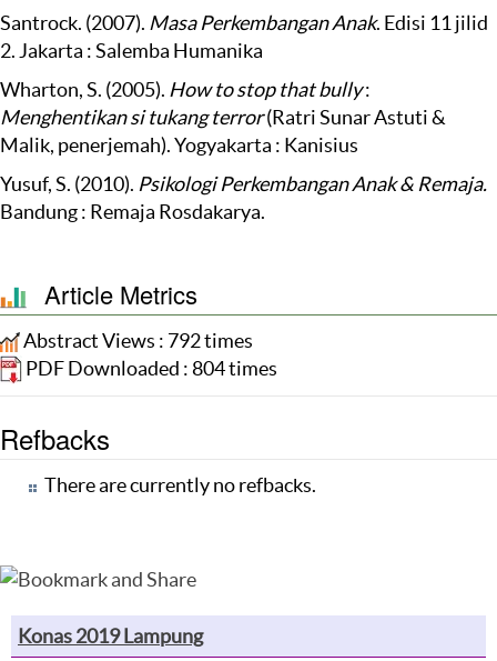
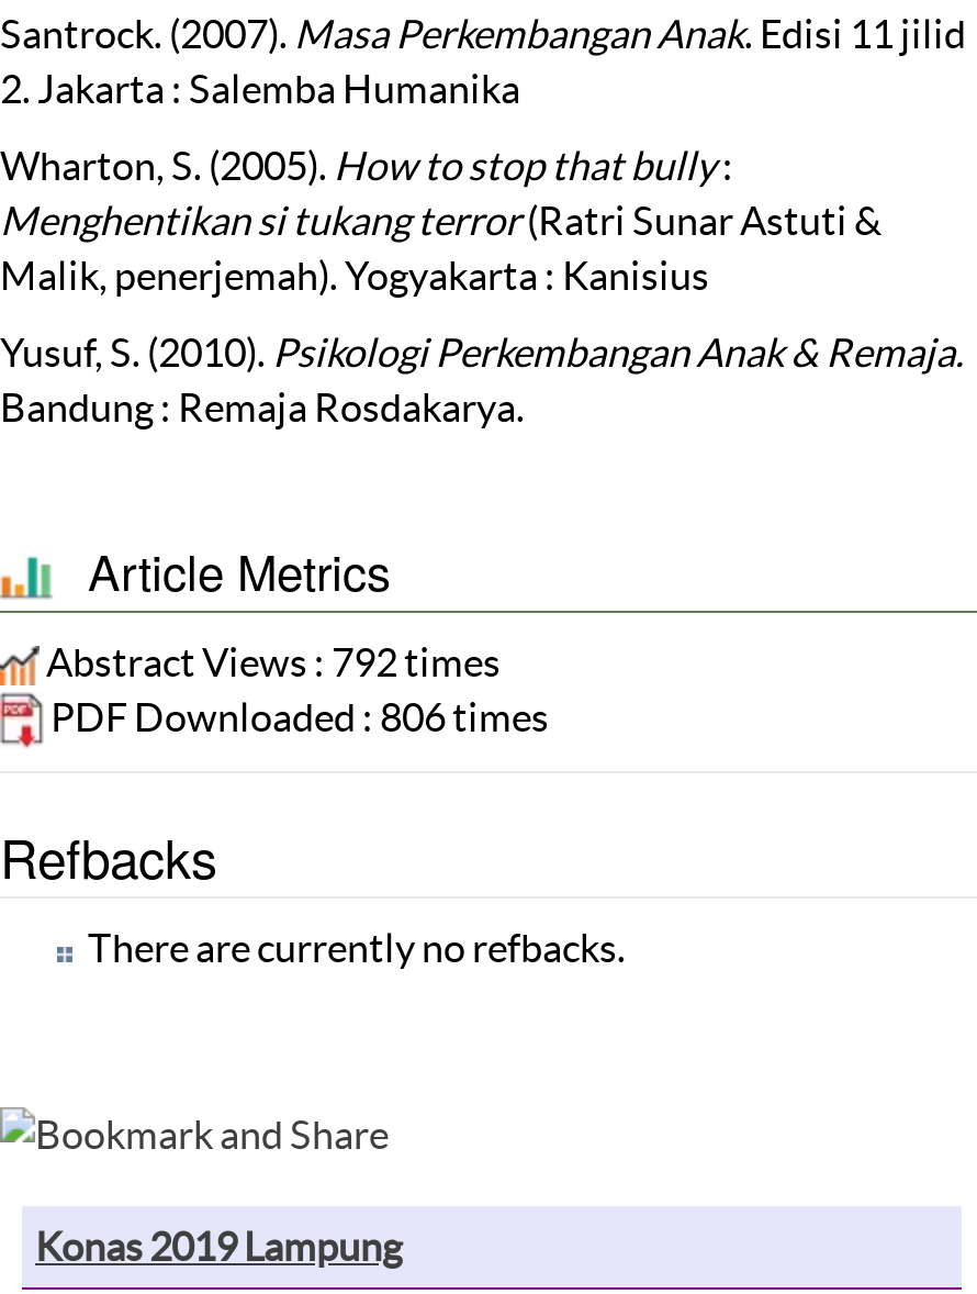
- PDF Downloaded : 804 times
+ PDF Downloaded : 806 times
